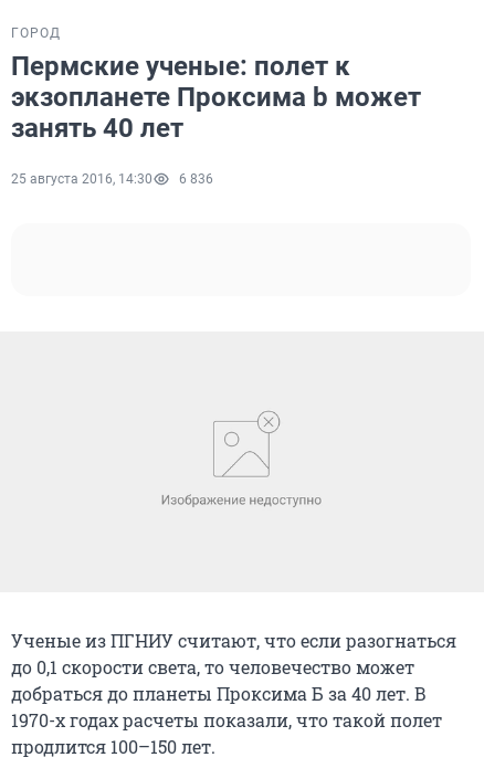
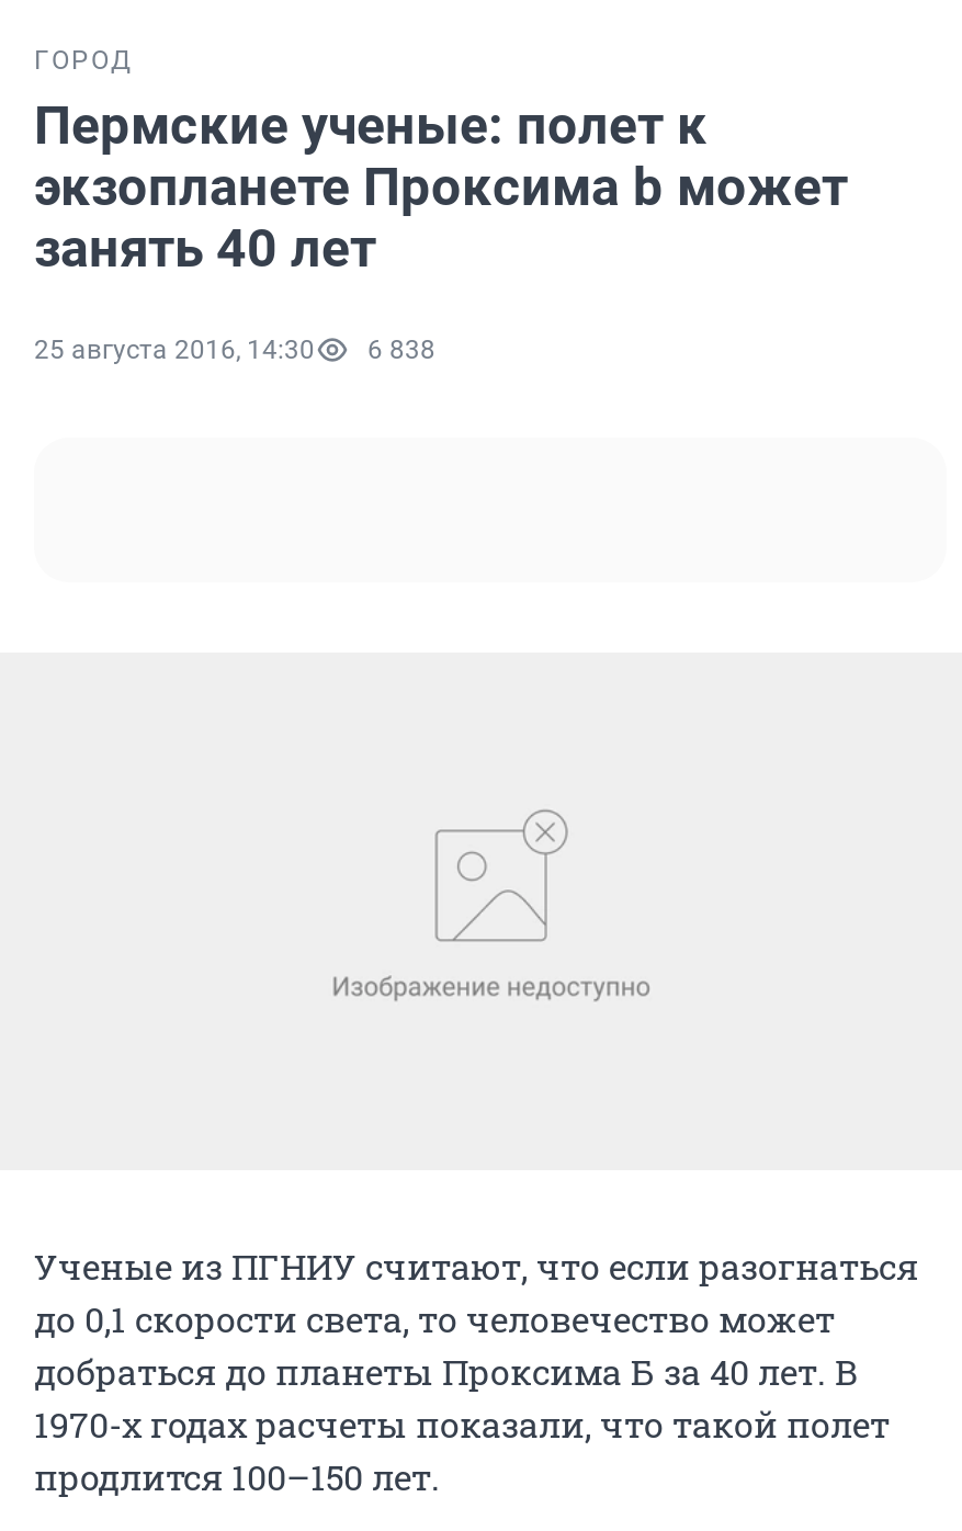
- 25 августа 2016, 14:30 6 836
+ 25 августа 2016, 14:30 6 838
